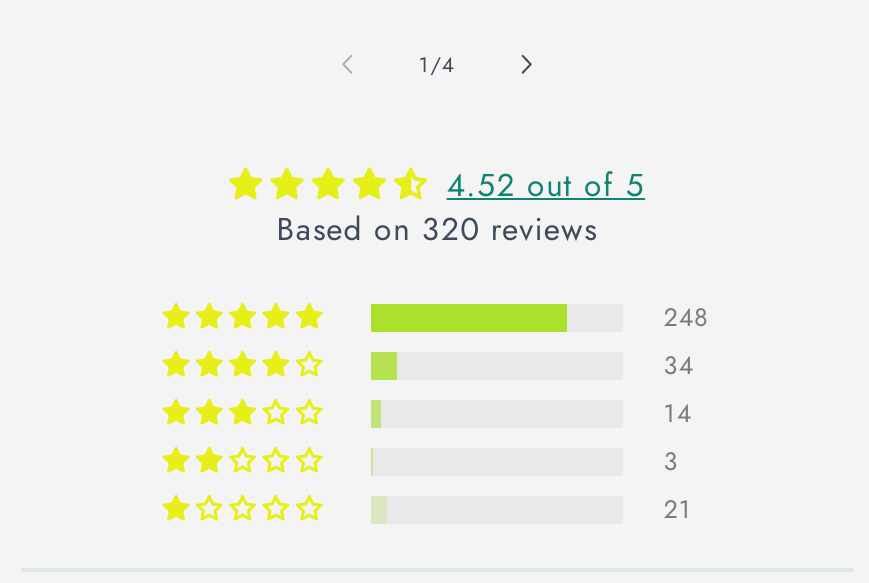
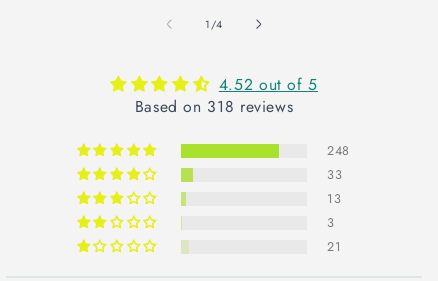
- Based on 320 reviews
+ Based on 318 reviews

- 34
+ 33

- 14
+ 13
